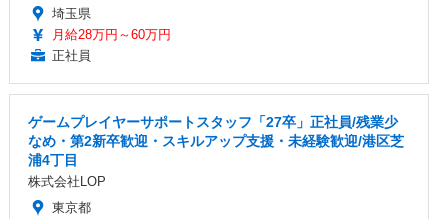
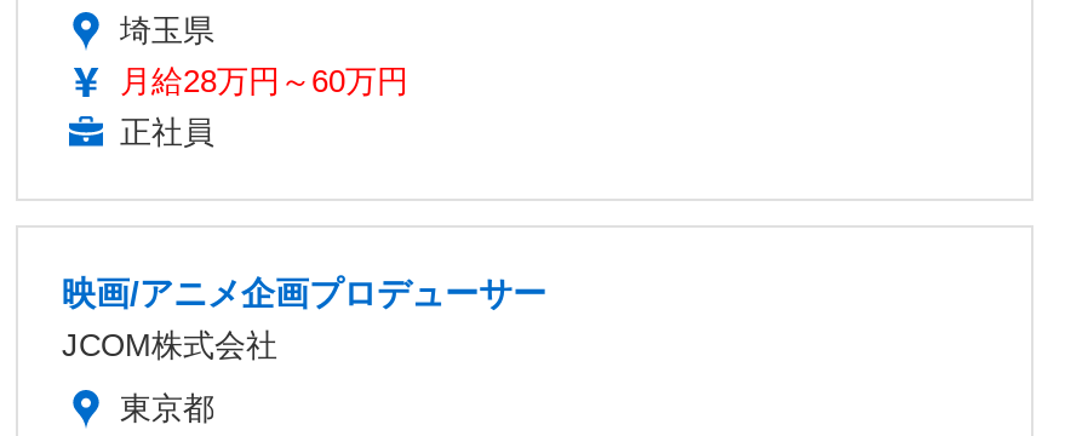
- ゲームプレイヤーサポートスタッフ「27卒」正社員/残業少
- なめ・第2新卒歓迎・スキルアップ支援・未経験歓迎/港区芝
- 浦4丁目
- 株式会社LOP
+ 映画/アニメ企画プロデューサー
+ JCOM株式会社
